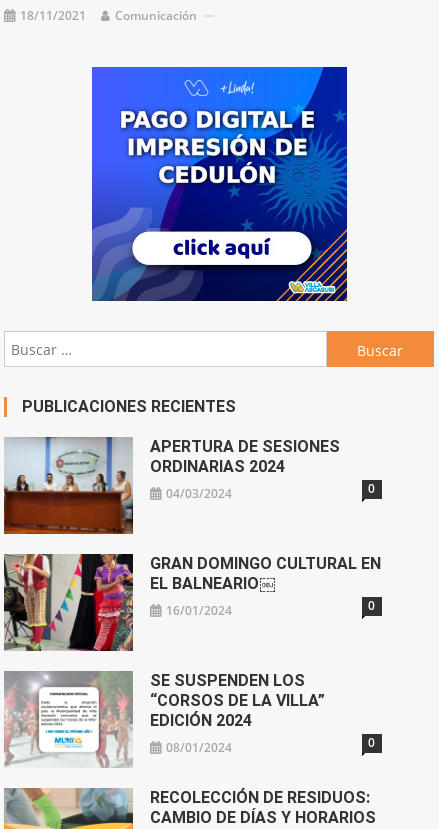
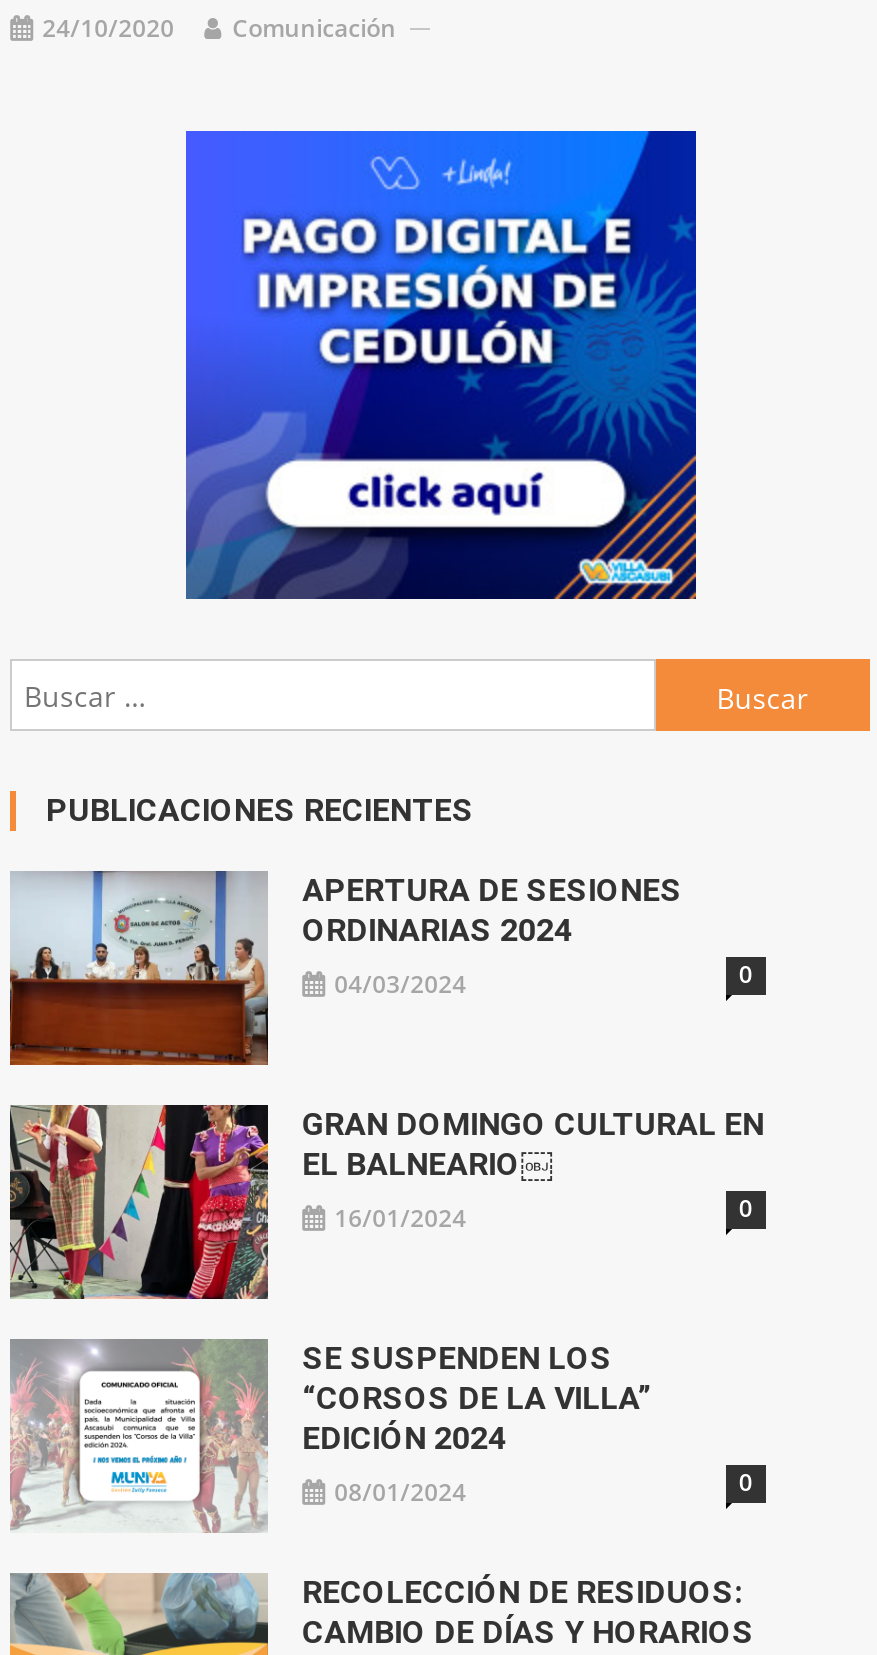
- 18/11/2021 Comunicación
+ 24/10/2020 Comunicación
